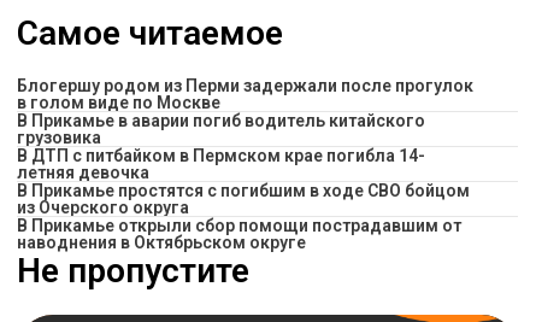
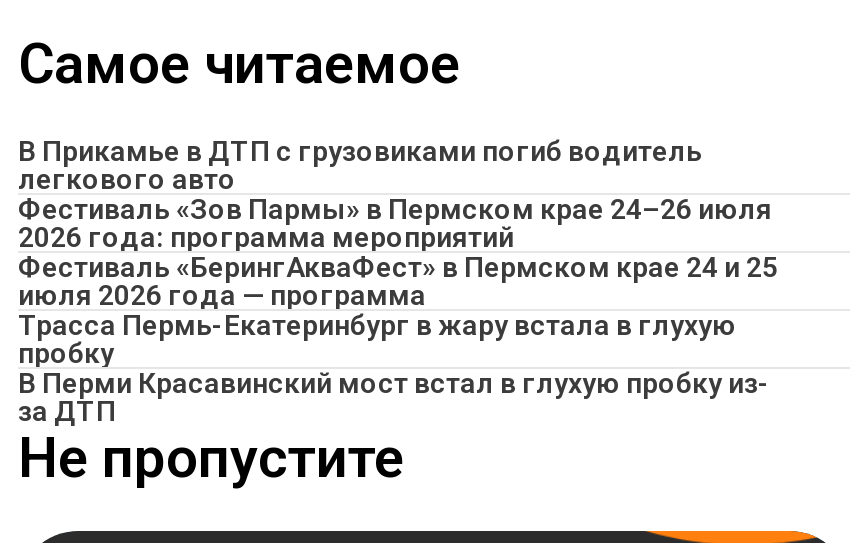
- Блогершу родом из Перми задержали после прогулок
- в голом виде по Москве
- В Прикамье в аварии погиб водитель китайского
- грузовика
- В ДТП с питбайком в Пермском крае погибла 14-
- летняя девочка
- В Прикамье простятся с погибшим в ходе СВО бойцом
- из Очерского округа
- В Прикамье открыли сбор помощи пострадавшим от
- наводнения в Октябрьском округе
+ В Прикамье в ДТП с грузовиками погиб водитель
+ легкового авто
+ Фестиваль «Зов Пармы» в Пермском крае 24–26 июля
+ 2026 года: программа мероприятий
+ Фестиваль «БерингАкваФест» в Пермском крае 24 и 25
+ июля 2026 года — программа
+ Трасса Пермь-Екатеринбург в жару встала в глухую
+ пробку
+ В Перми Красавинский мост встал в глухую пробку из-
+ за ДТП
